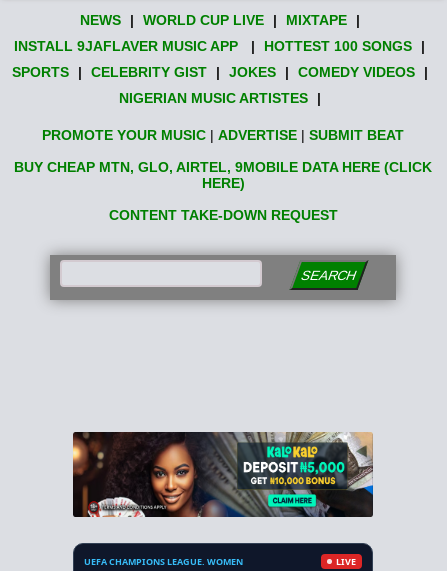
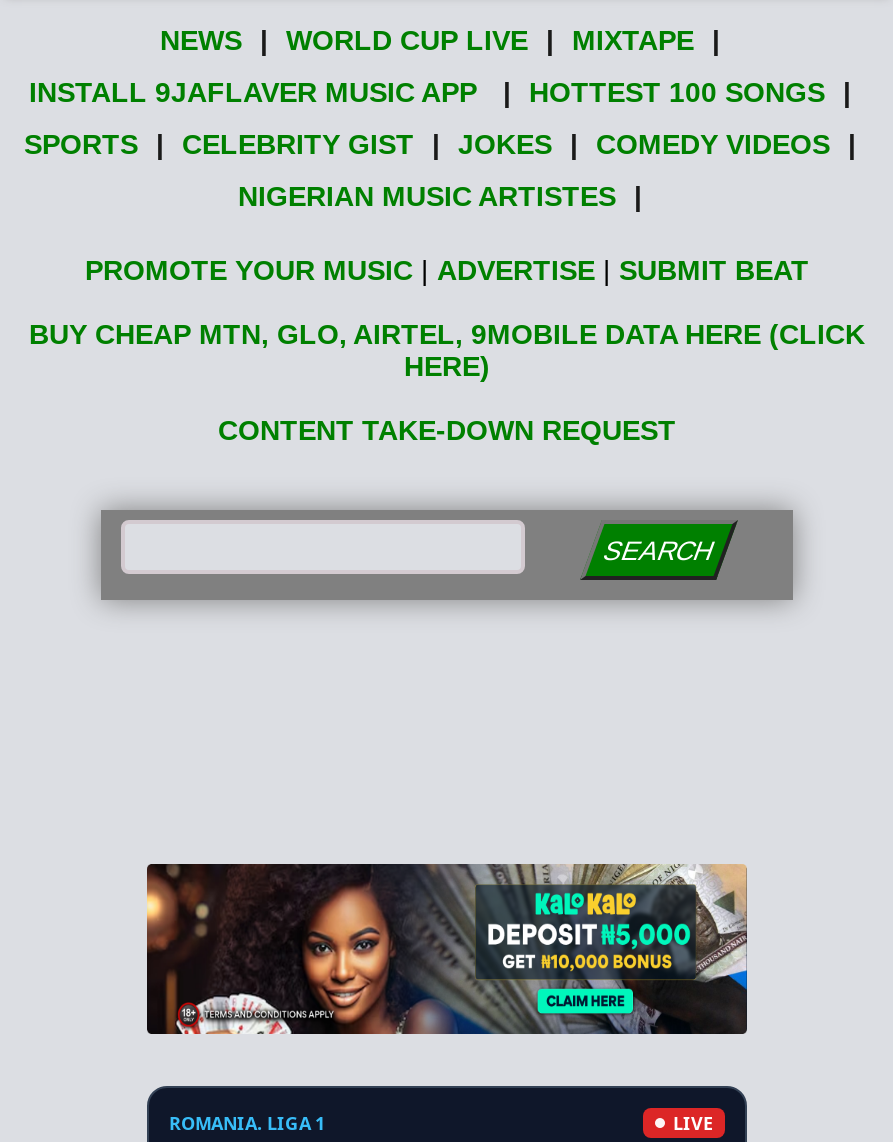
- UEFA CHAMPIONS LEAGUE. WOMEN
+ ROMANIA. LIGA 1
